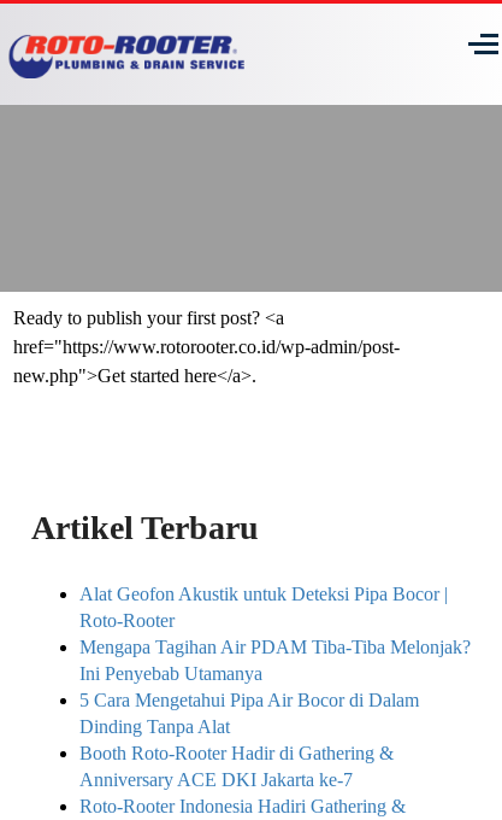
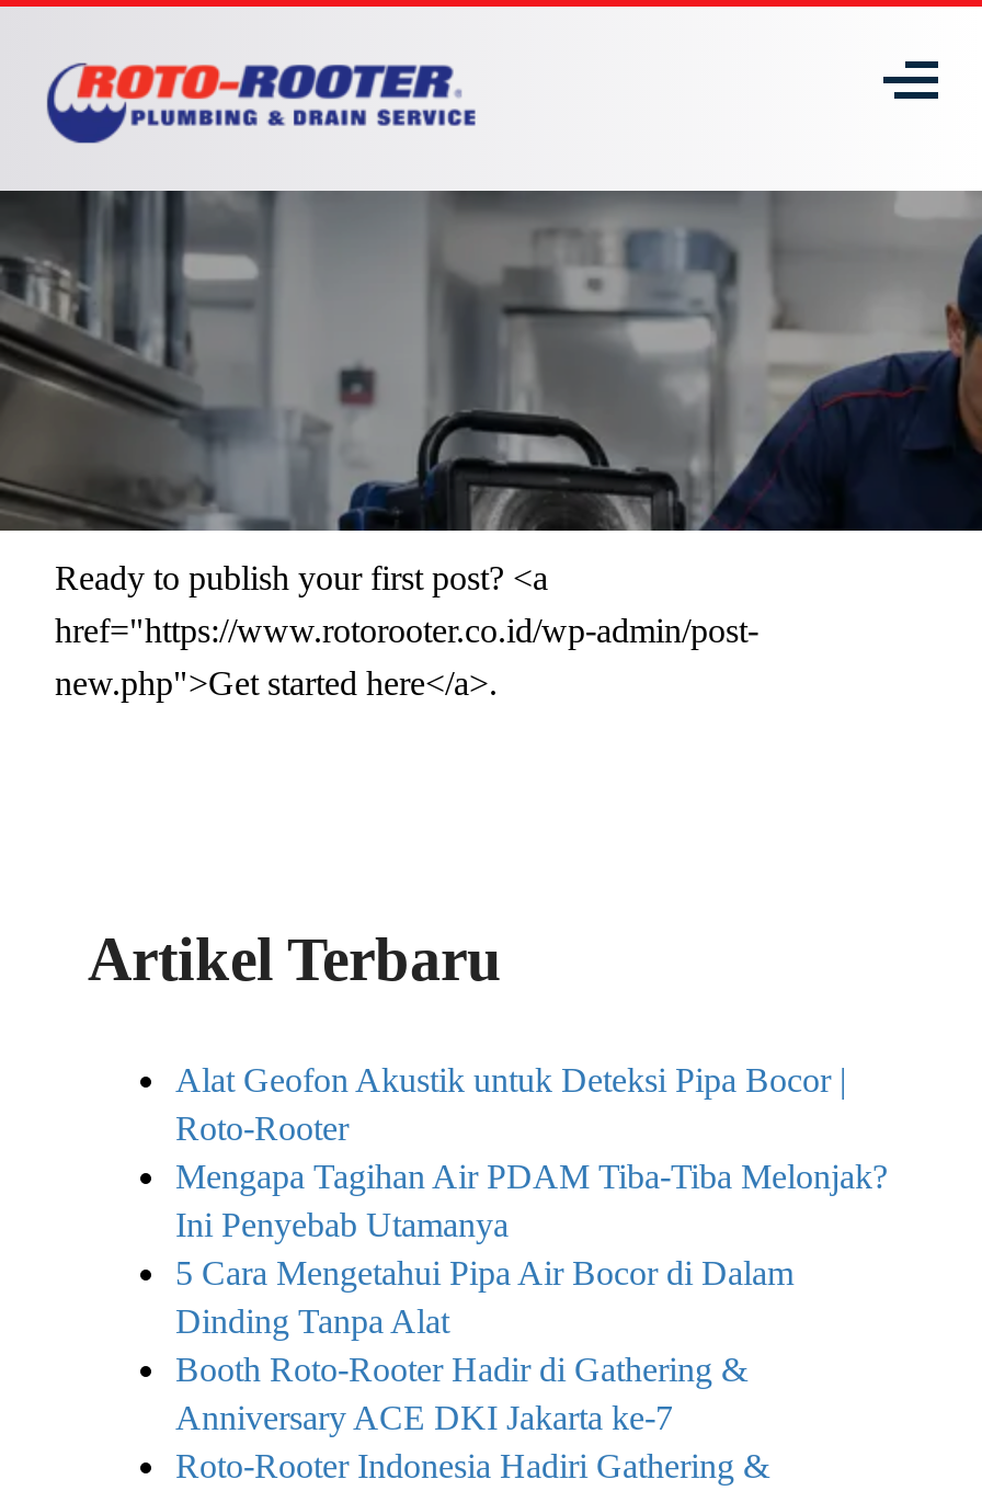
+ [image]
